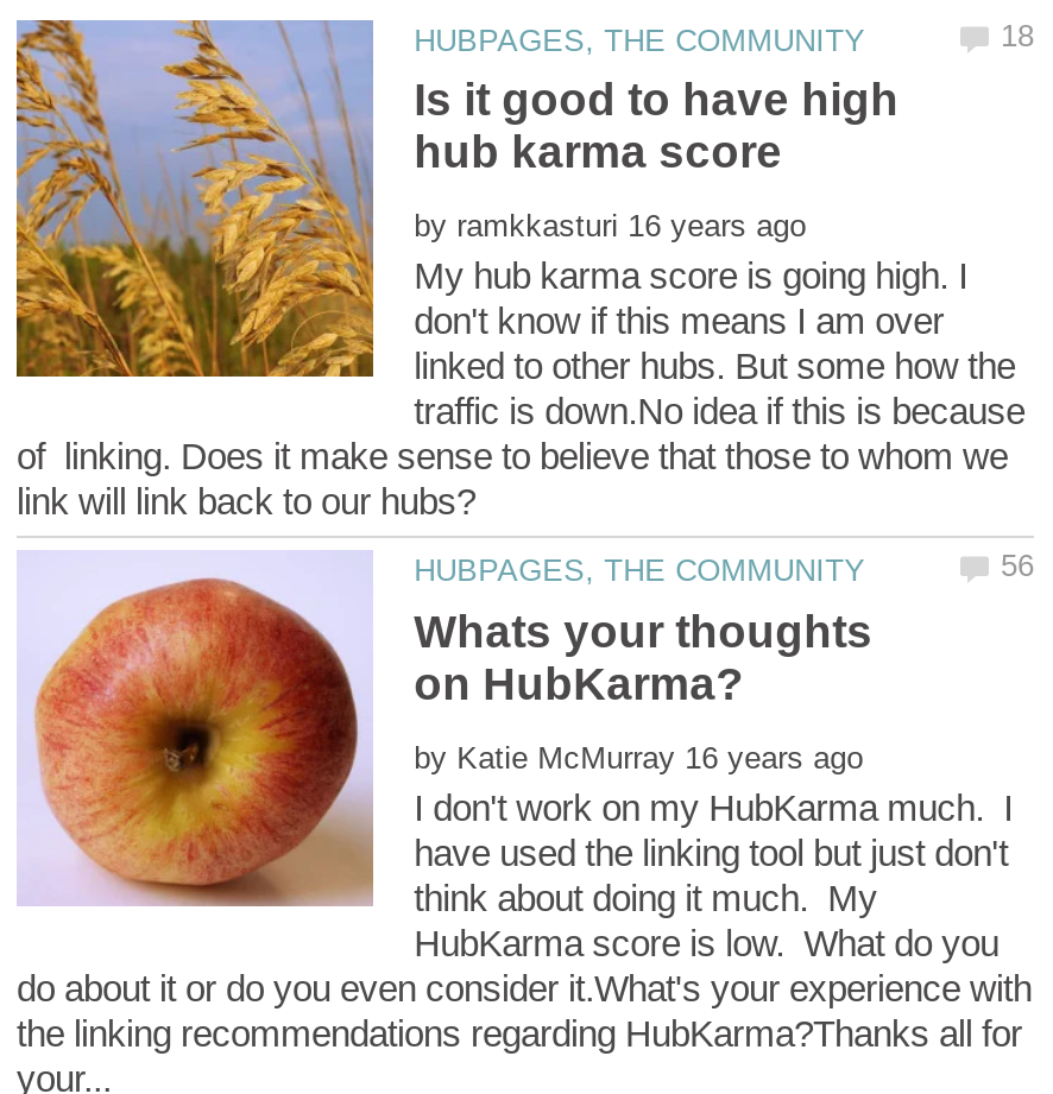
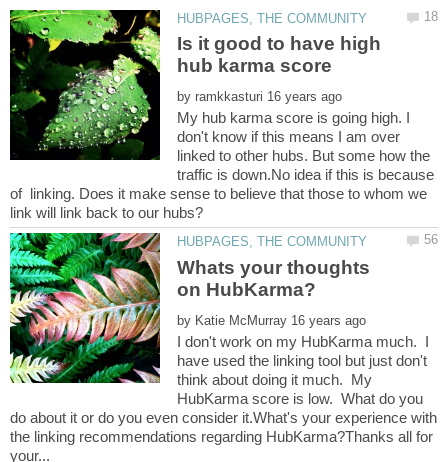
- [image]
+ [image]

- [image]
+ [image]
